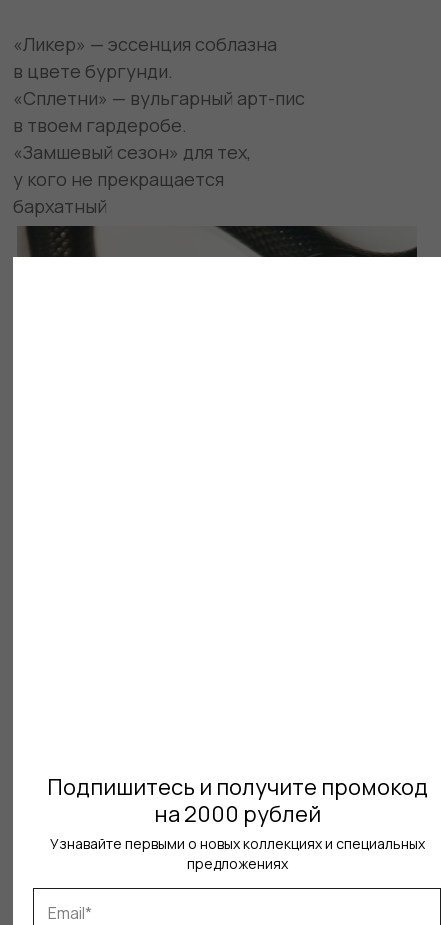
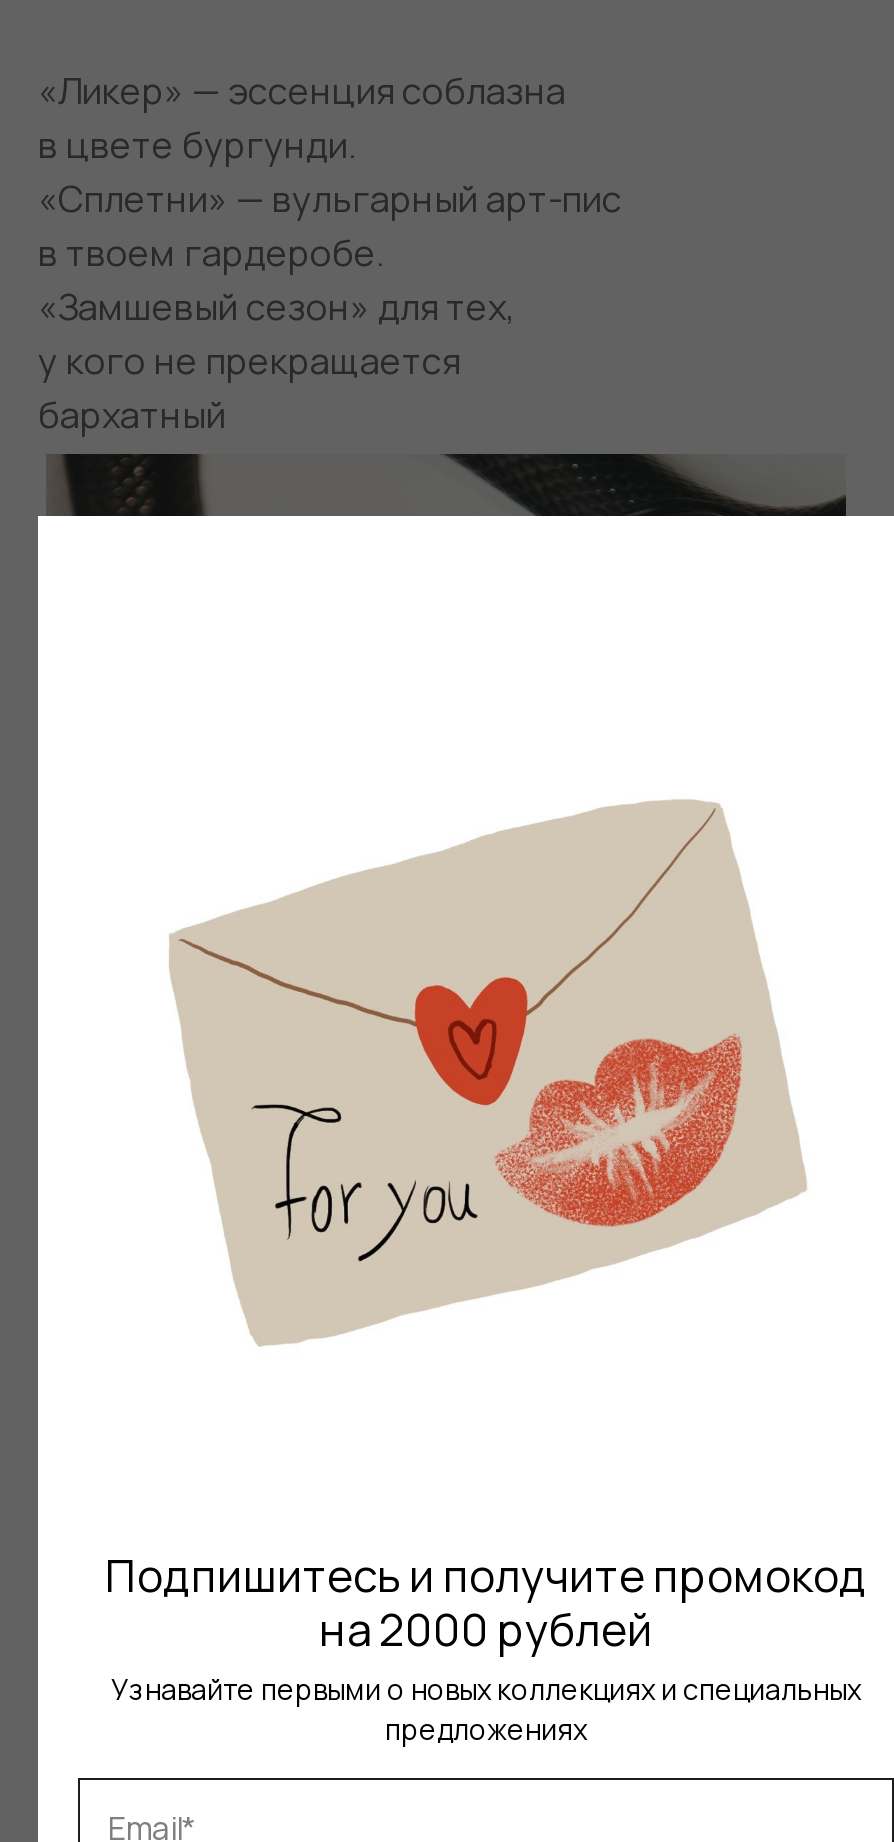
+ [image]
